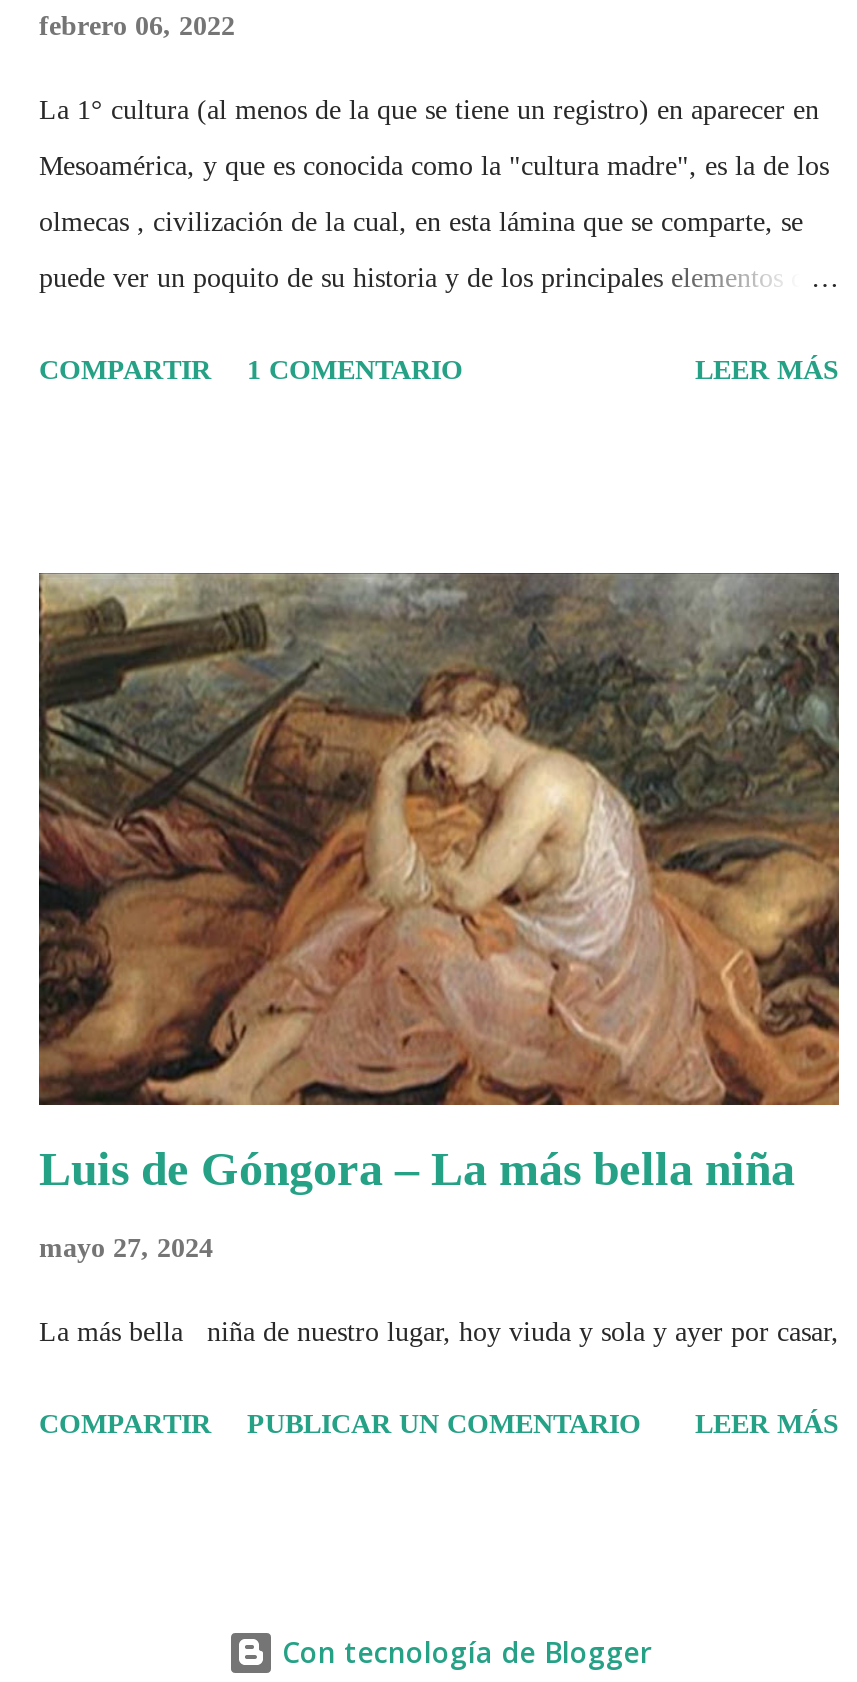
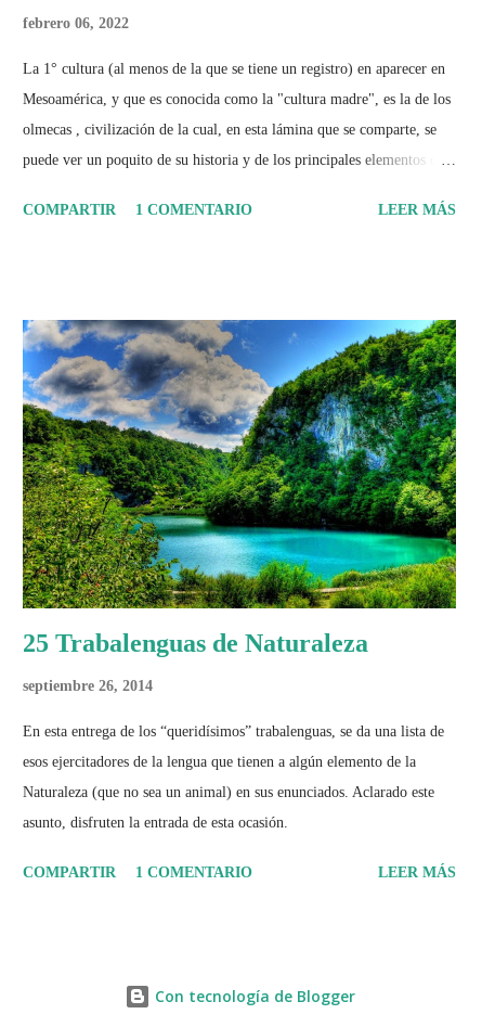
- [image]
- Luis de Góngora – La más bella niña
- mayo 27, 2024
- La más bella niña de nuestro lugar, hoy viuda y sola y ayer por casar,
+ [image]
+ 25 Trabalenguas de Naturaleza
+ septiembre 26, 2014
+ En esta entrega de los “queridísimos” trabalenguas, se da una lista de
+ esos ejercitadores de la lengua que tienen a algún elemento de la
+ Naturaleza (que no sea un animal) en sus enunciados. Aclarado este
+ asunto, disfruten la entrada de esta ocasión.

- PUBLICAR UN COMENTARIO
+ 1 COMENTARIO
